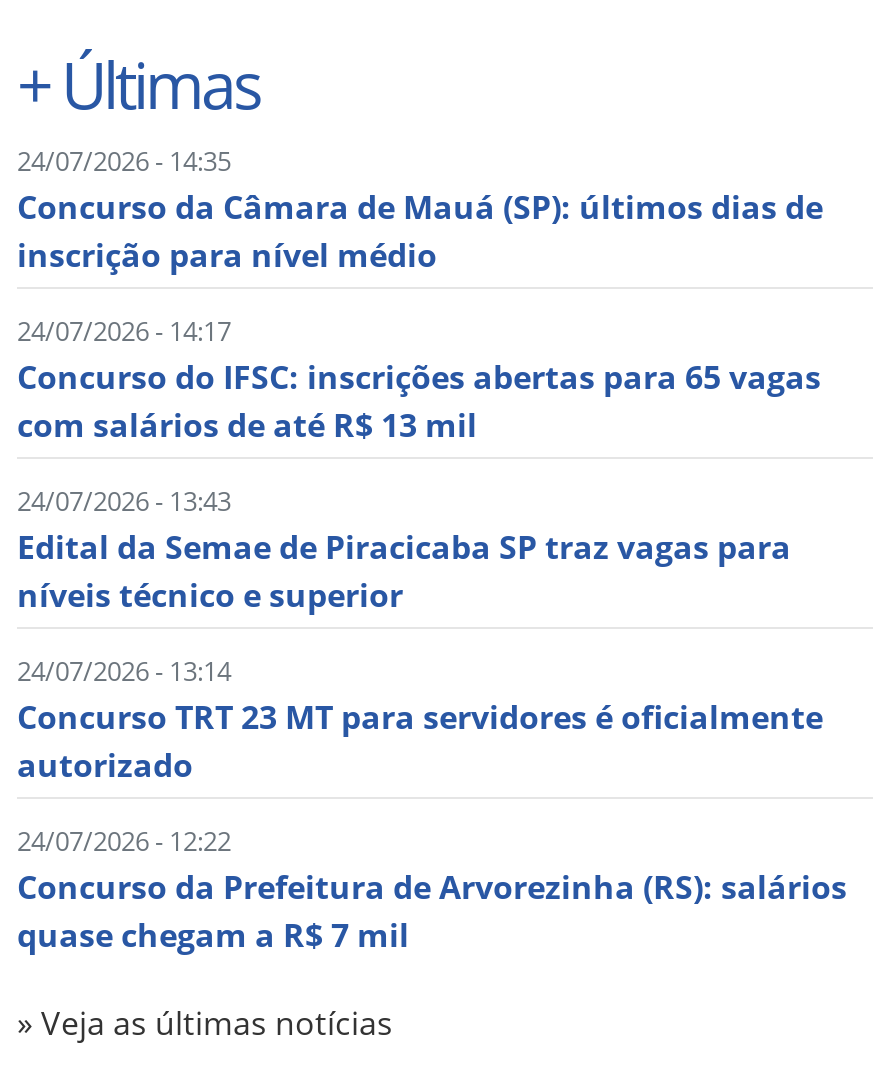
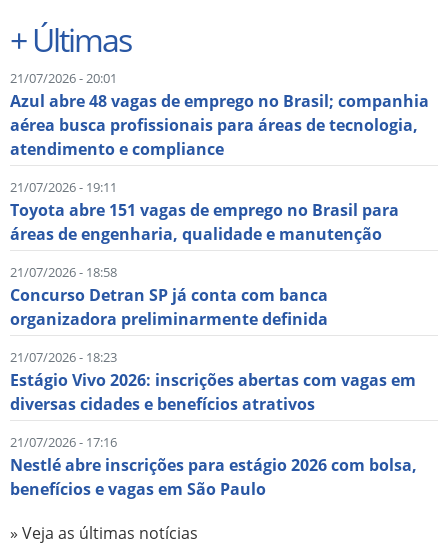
- 24/07/2026 - 14:35
- Concurso da Câmara de Mauá (SP): últimos dias de
- inscrição para nível médio
+ 21/07/2026 - 20:01
+ Azul abre 48 vagas de emprego no Brasil; companhia
+ aérea busca profissionais para áreas de tecnologia,
+ atendimento e compliance

- 24/07/2026 - 14:17
- Concurso do IFSC: inscrições abertas para 65 vagas
- com salários de até R$ 13 mil
+ 21/07/2026 - 19:11
+ Toyota abre 151 vagas de emprego no Brasil para
+ áreas de engenharia, qualidade e manutenção

- 24/07/2026 - 13:43
- Edital da Semae de Piracicaba SP traz vagas para
- níveis técnico e superior
+ 21/07/2026 - 18:58
+ Concurso Detran SP já conta com banca
+ organizadora preliminarmente definida

- 24/07/2026 - 13:14
- Concurso TRT 23 MT para servidores é oficialmente
- autorizado
+ 21/07/2026 - 18:23
+ Estágio Vivo 2026: inscrições abertas com vagas em
+ diversas cidades e benefícios atrativos

- 24/07/2026 - 12:22
- Concurso da Prefeitura de Arvorezinha (RS): salários
- quase chegam a R$ 7 mil
+ 21/07/2026 - 17:16
+ Nestlé abre inscrições para estágio 2026 com bolsa,
+ benefícios e vagas em São Paulo
